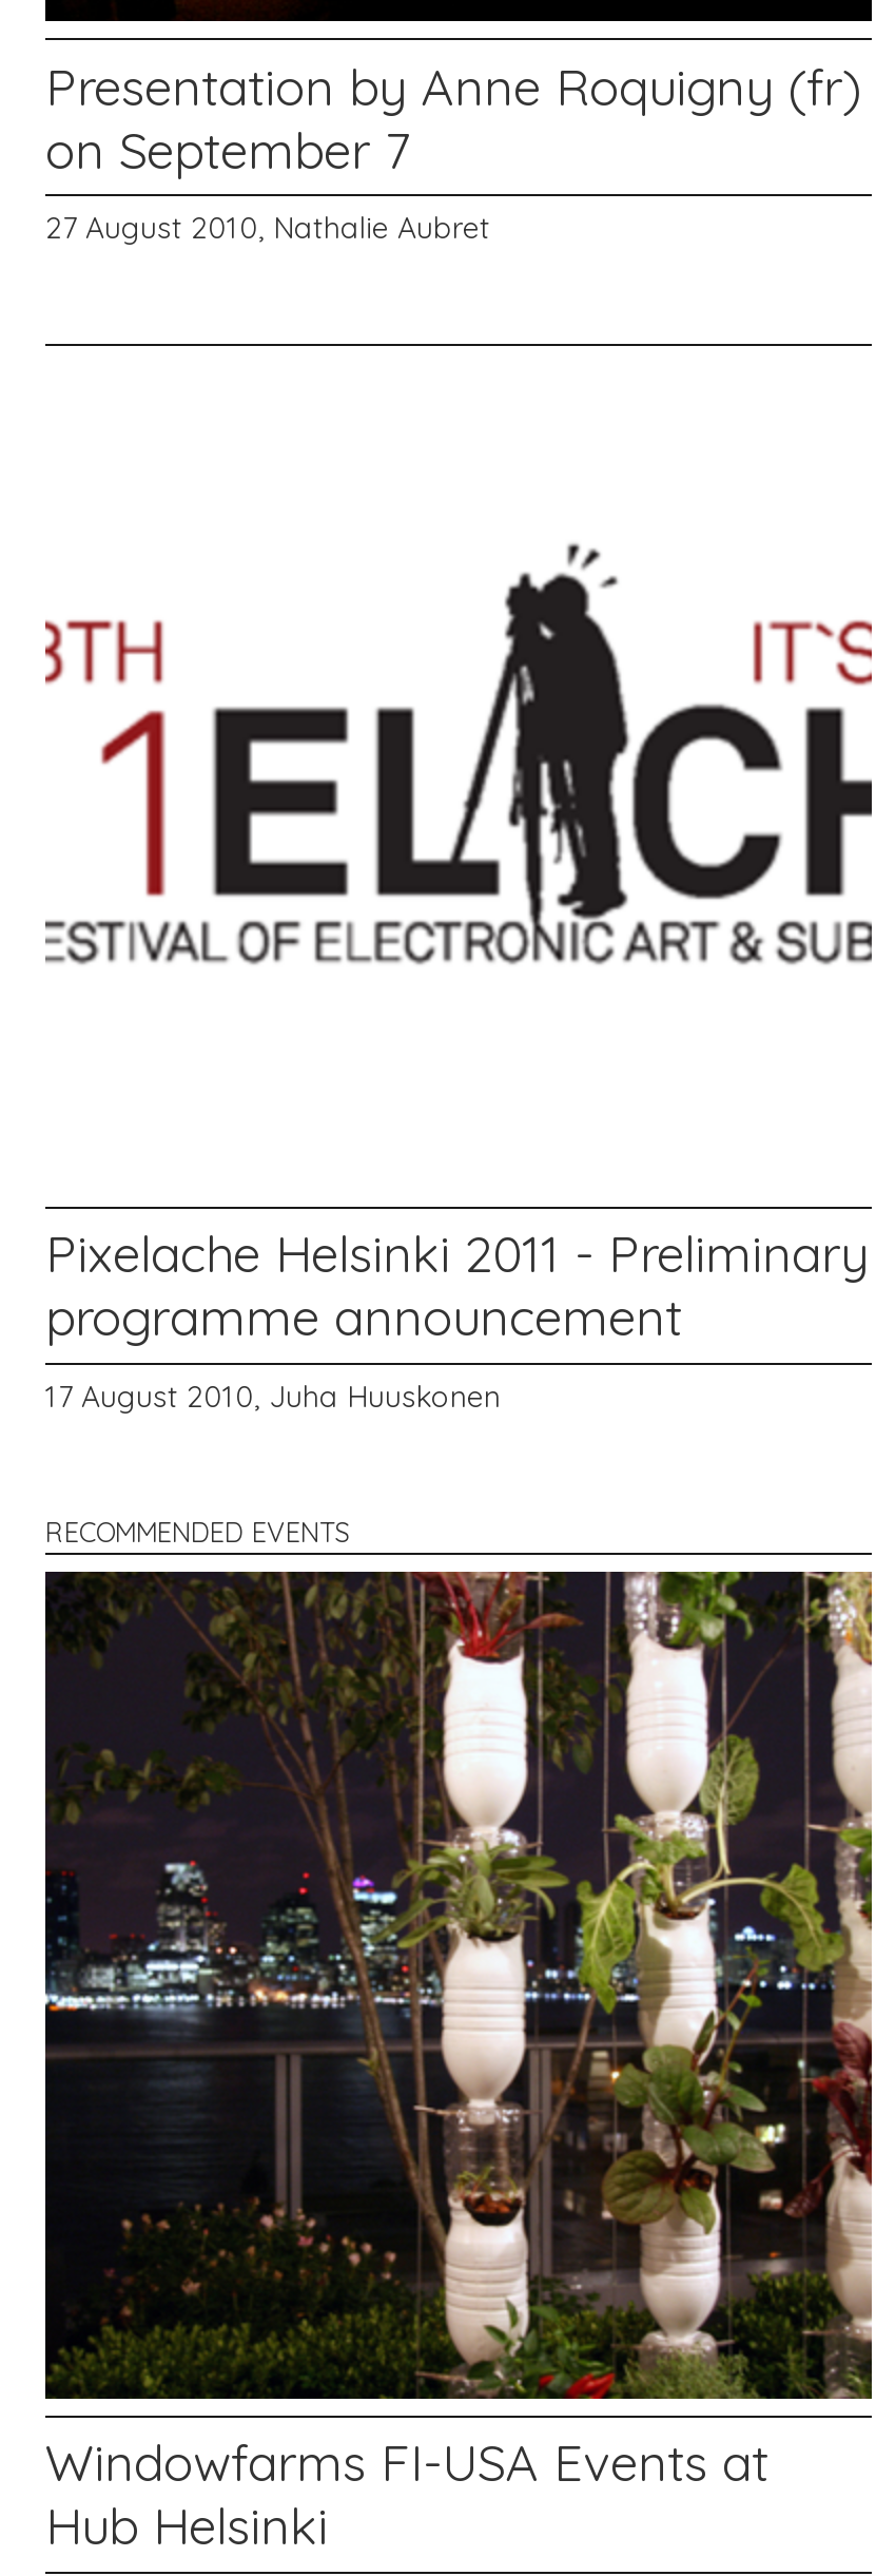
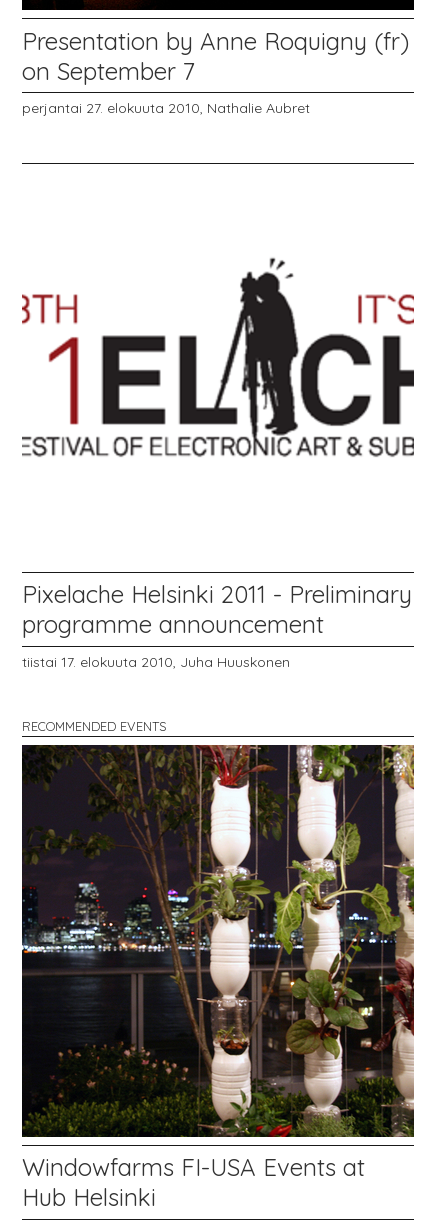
- 27 August 2010, Nathalie Aubret
+ perjantai 27. elokuuta 2010, Nathalie Aubret

- 17 August 2010, Juha Huuskonen
+ tiistai 17. elokuuta 2010, Juha Huuskonen
